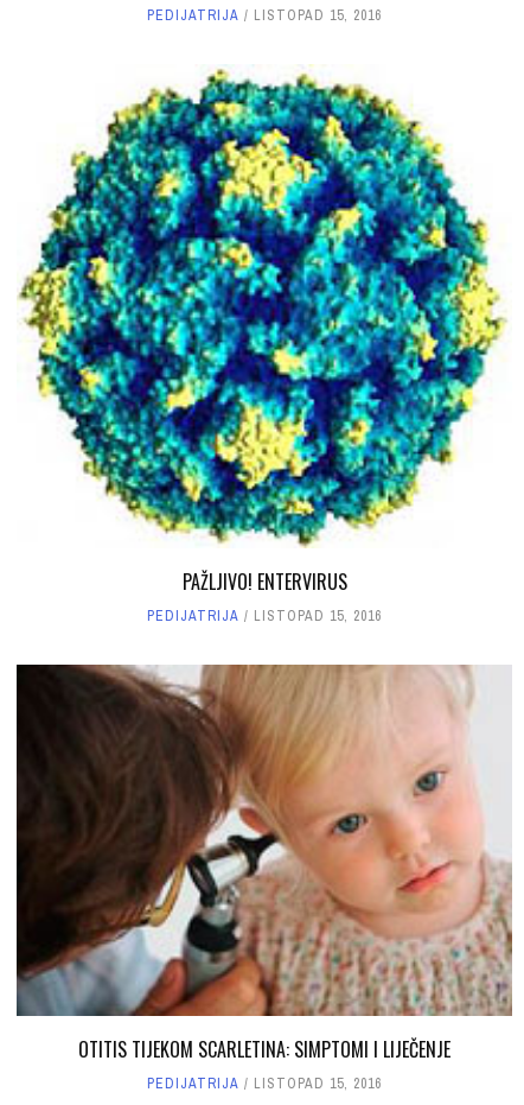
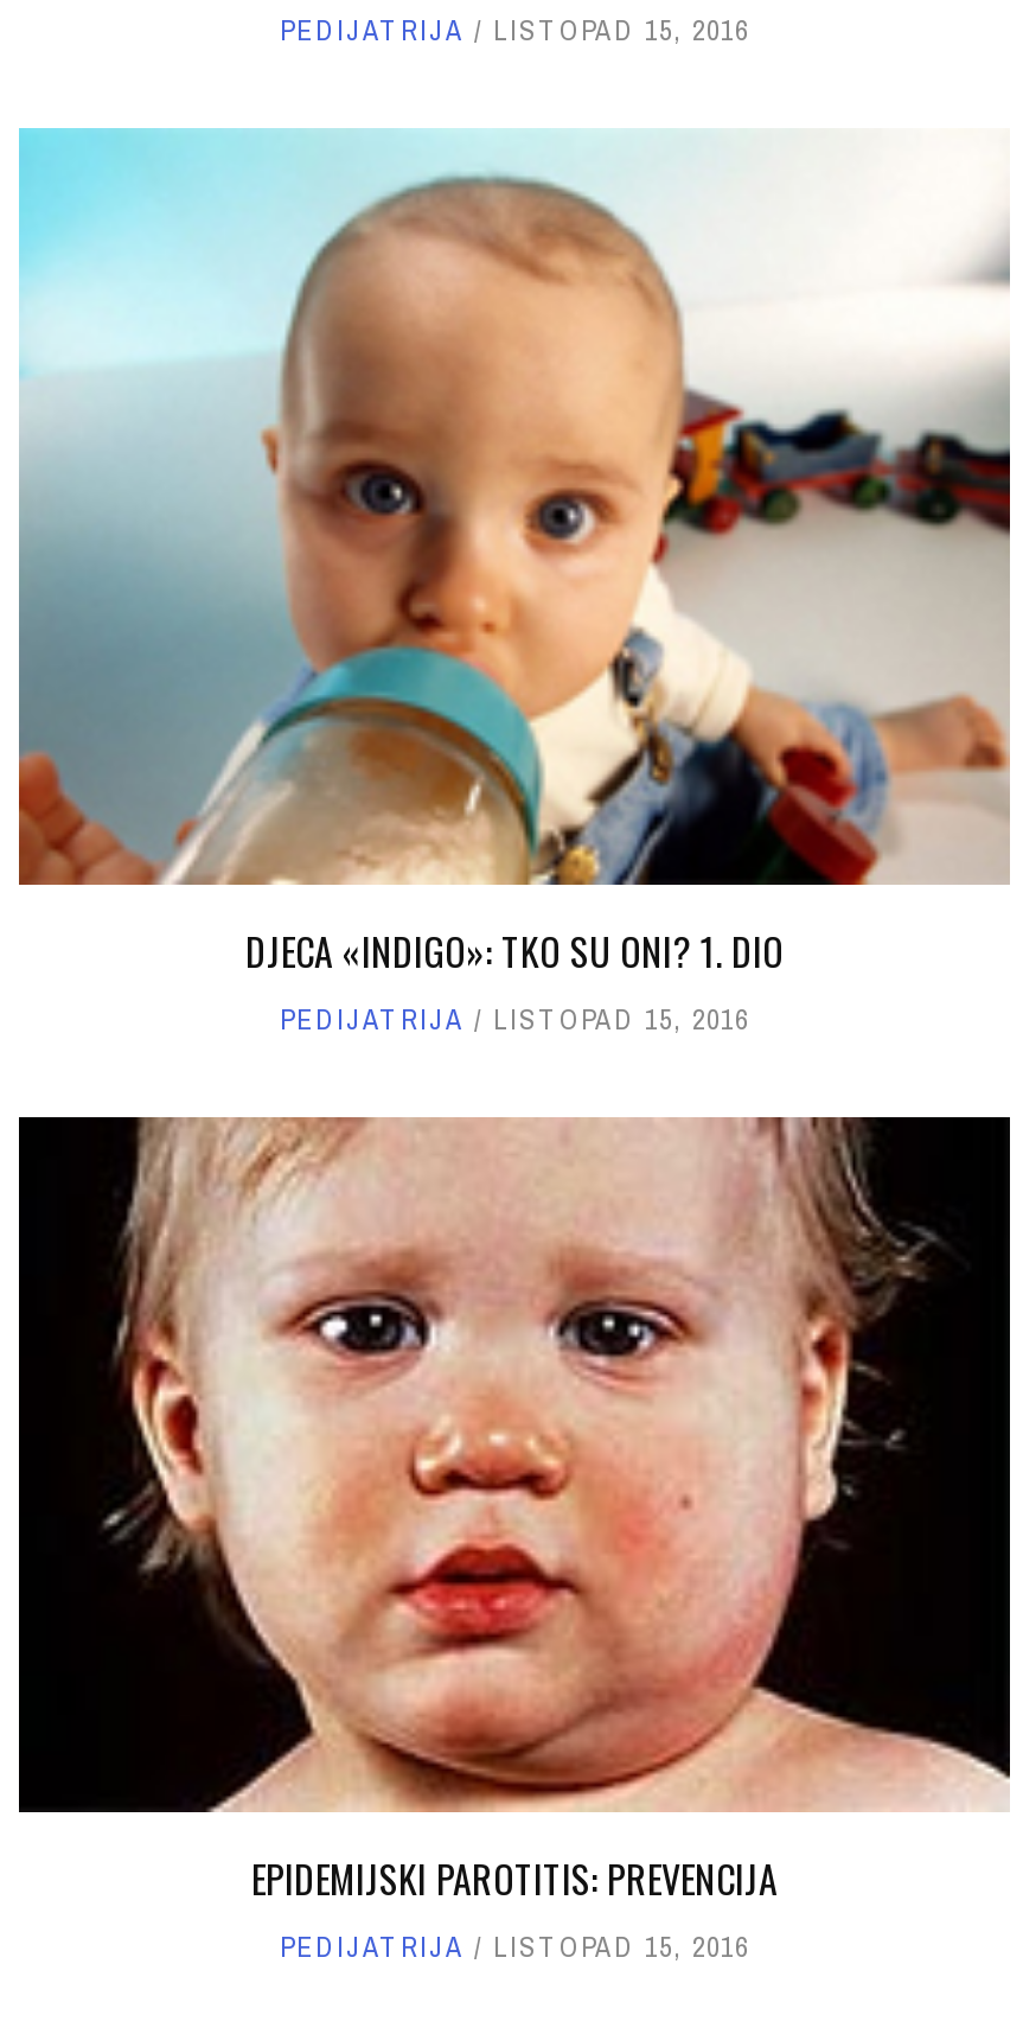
- [image]
- PAŽLJIVO! ENTERVIRUS
+ [image]
+ DJECA «INDIGO»: TKO SU ONI? 1. DIO

- [image]
- OTITIS TIJEKOM SCARLETINA: SIMPTOMI I LIJEČENJE
+ [image]
+ EPIDEMIJSKI PAROTITIS: PREVENCIJA
